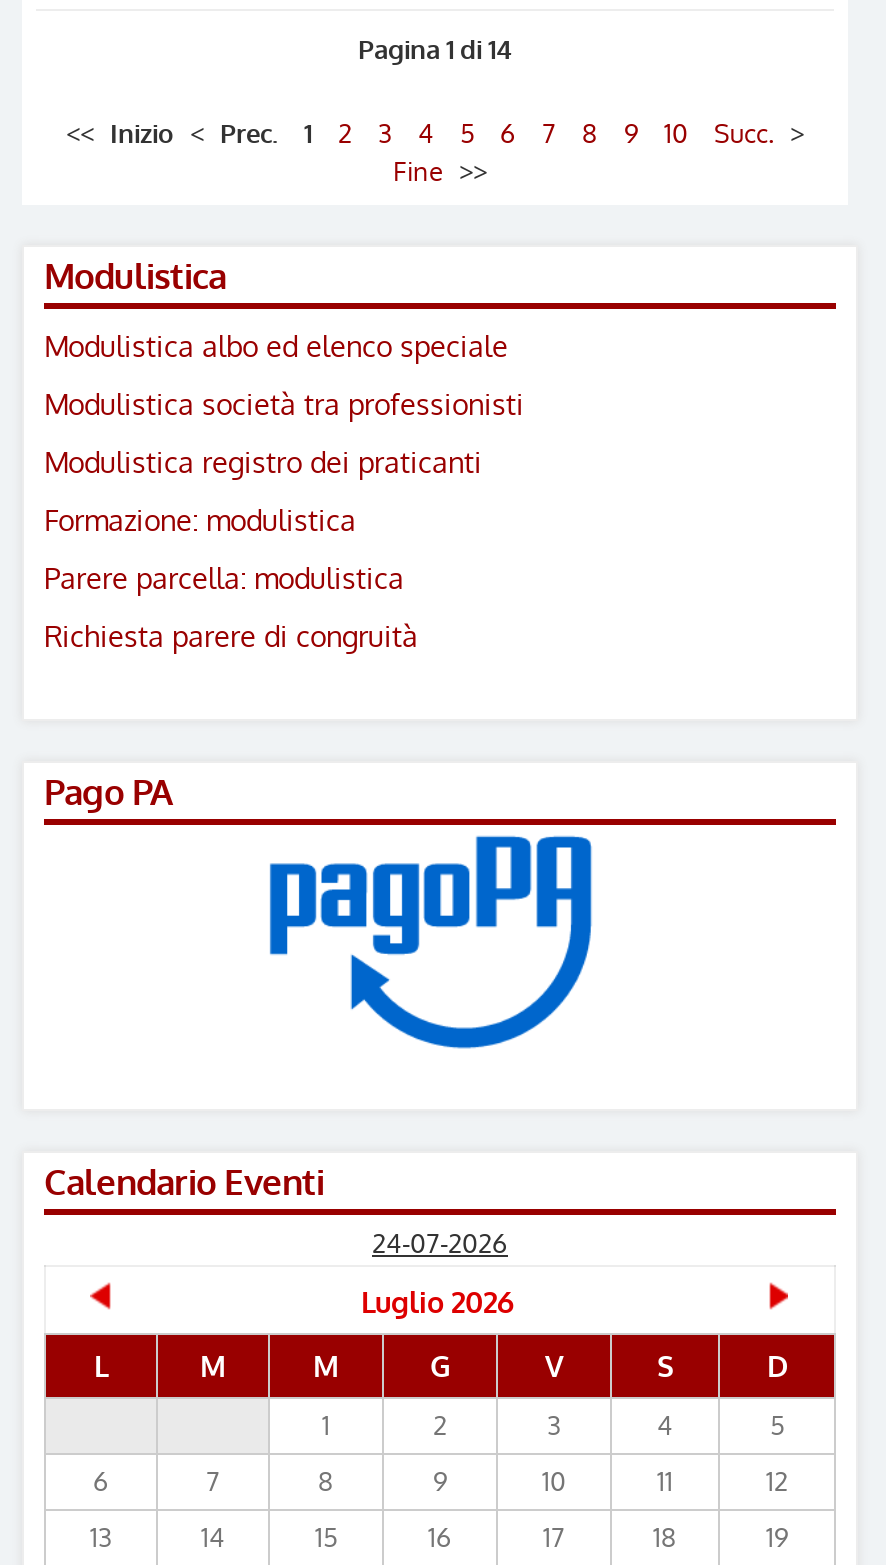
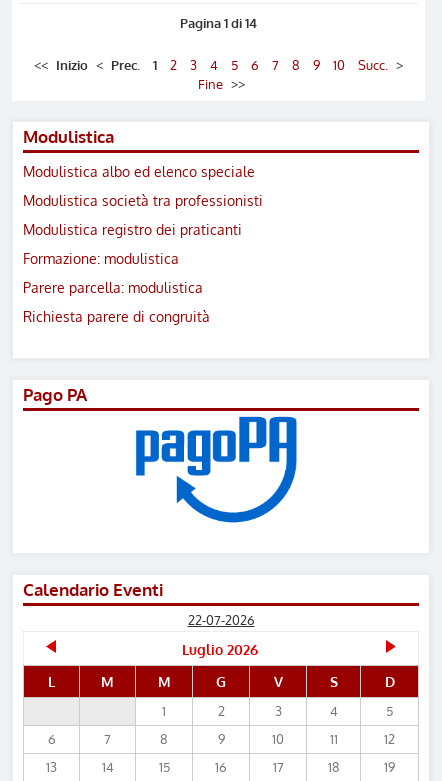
- 24-07-2026
+ 22-07-2026
